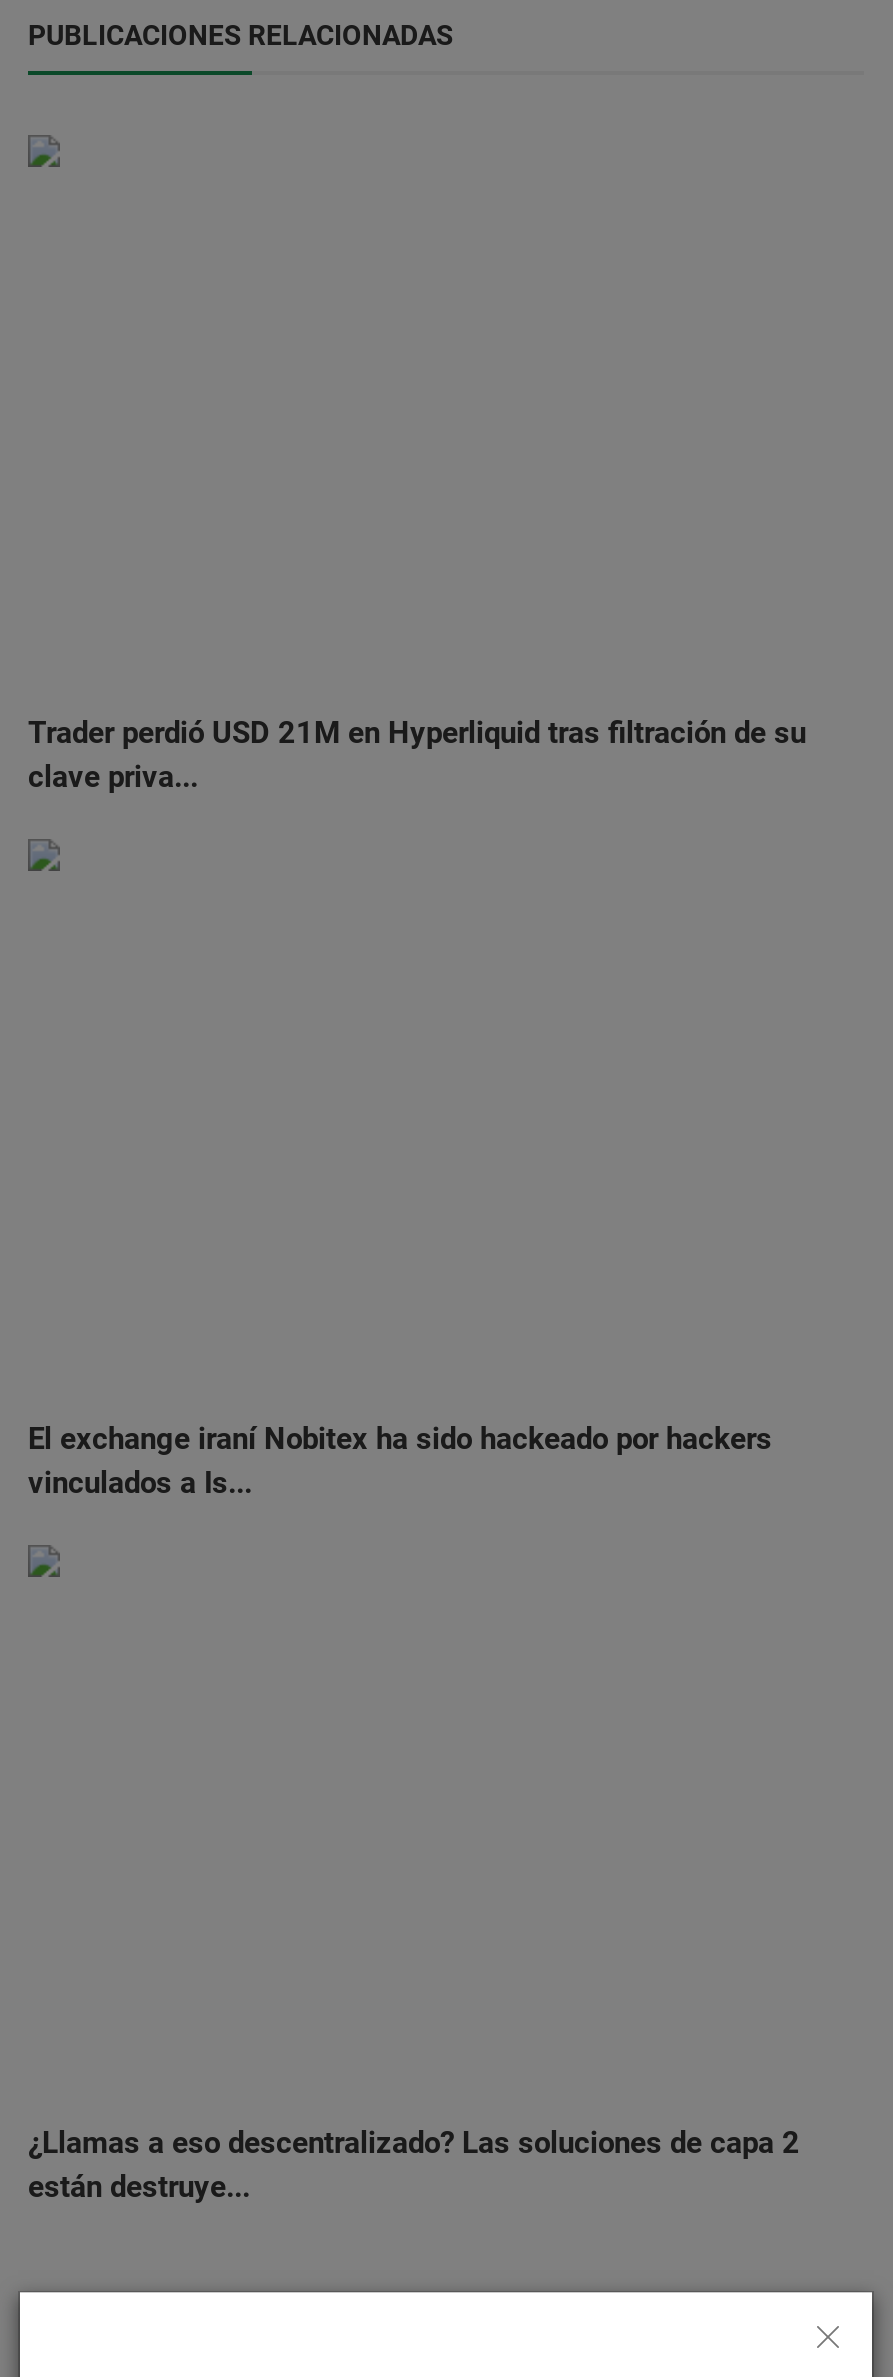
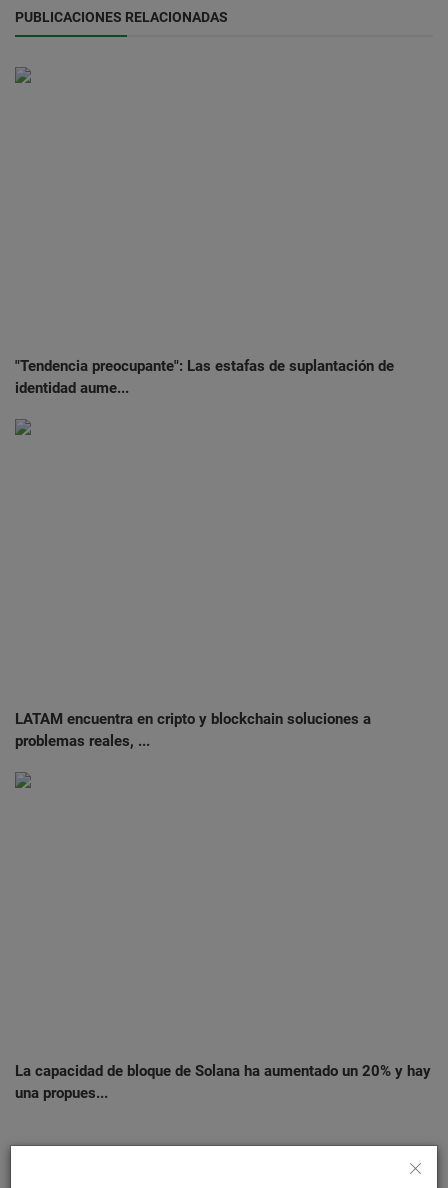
- Trader perdió USD 21M en Hyperliquid tras filtración de su
- clave priva...
+ "Tendencia preocupante": Las estafas de suplantación de
+ identidad aume...

- El exchange iraní Nobitex ha sido hackeado por hackers
- vinculados a Is...
+ LATAM encuentra en cripto y blockchain soluciones a
+ problemas reales, ...

- ¿Llamas a eso descentralizado? Las soluciones de capa 2
- están destruye...
+ La capacidad de bloque de Solana ha aumentado un 20% y hay
+ una propues...
